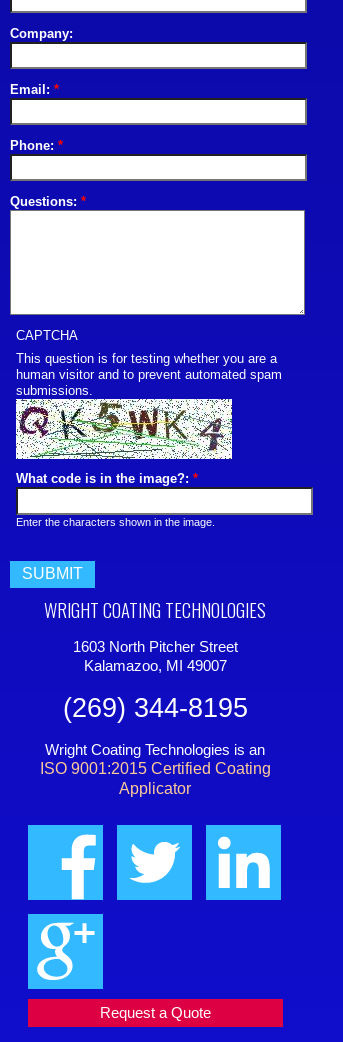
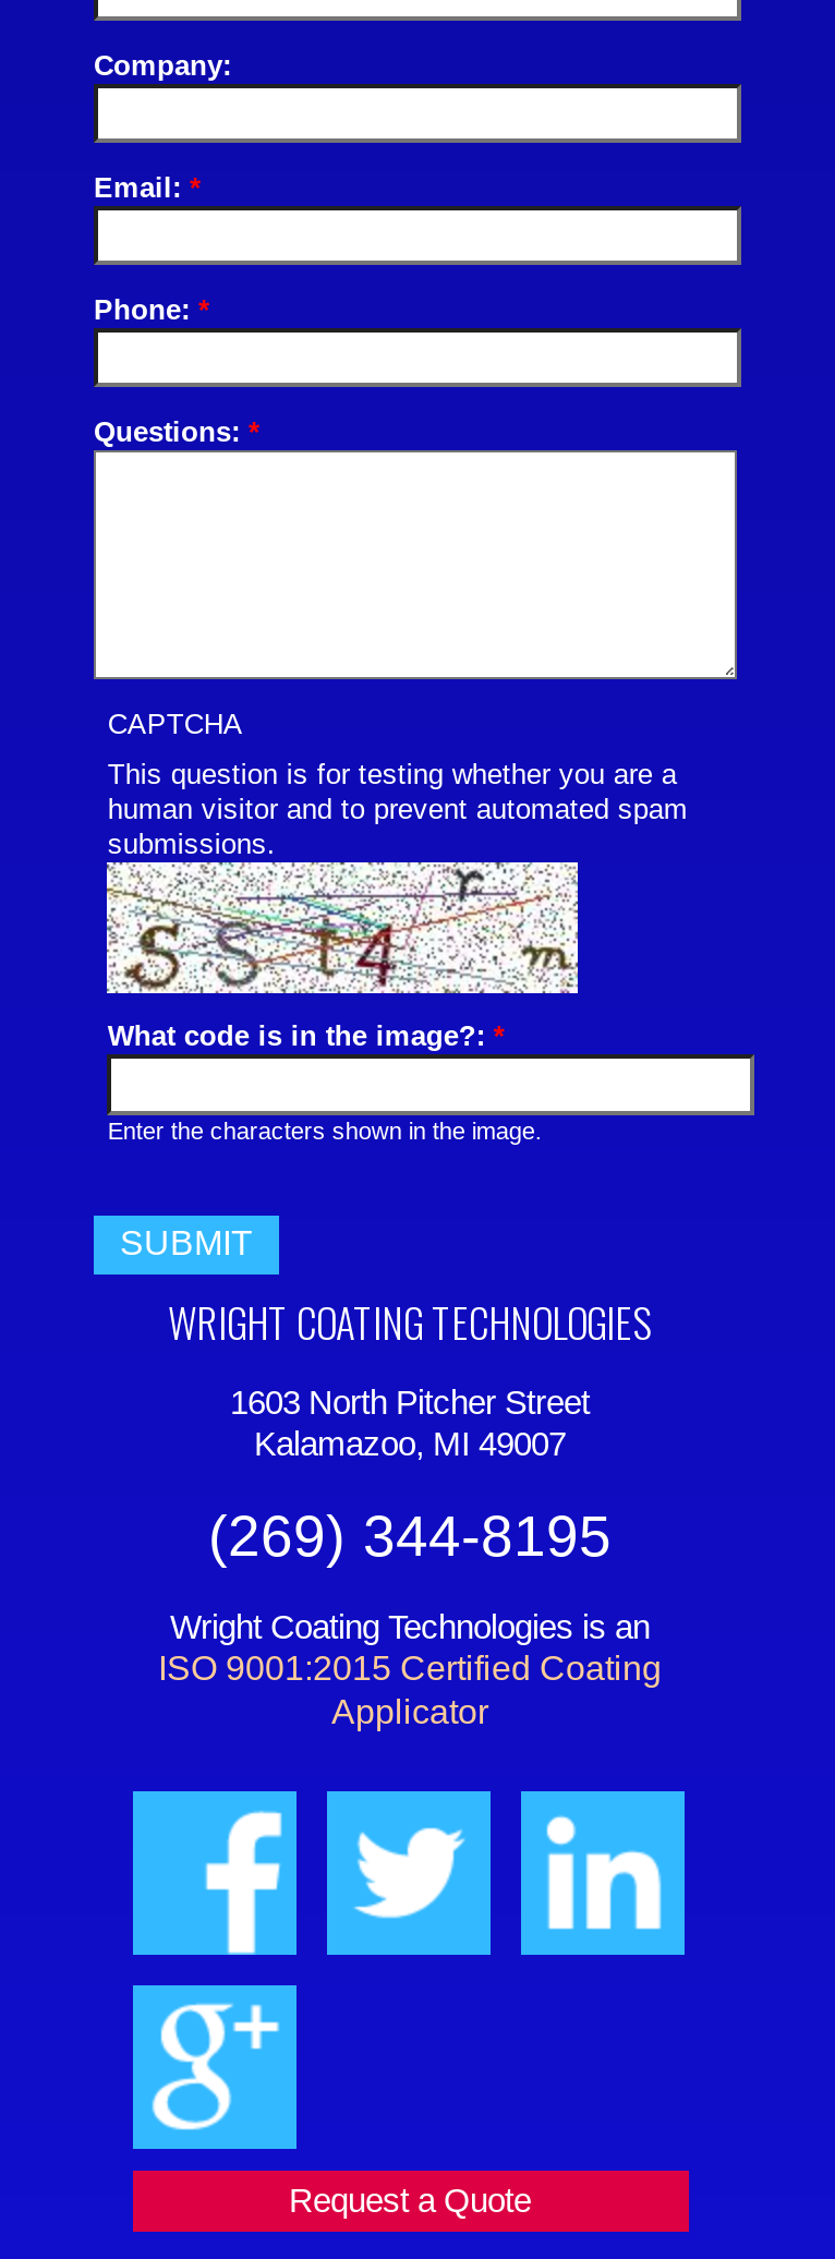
- [image]
+ [image]
